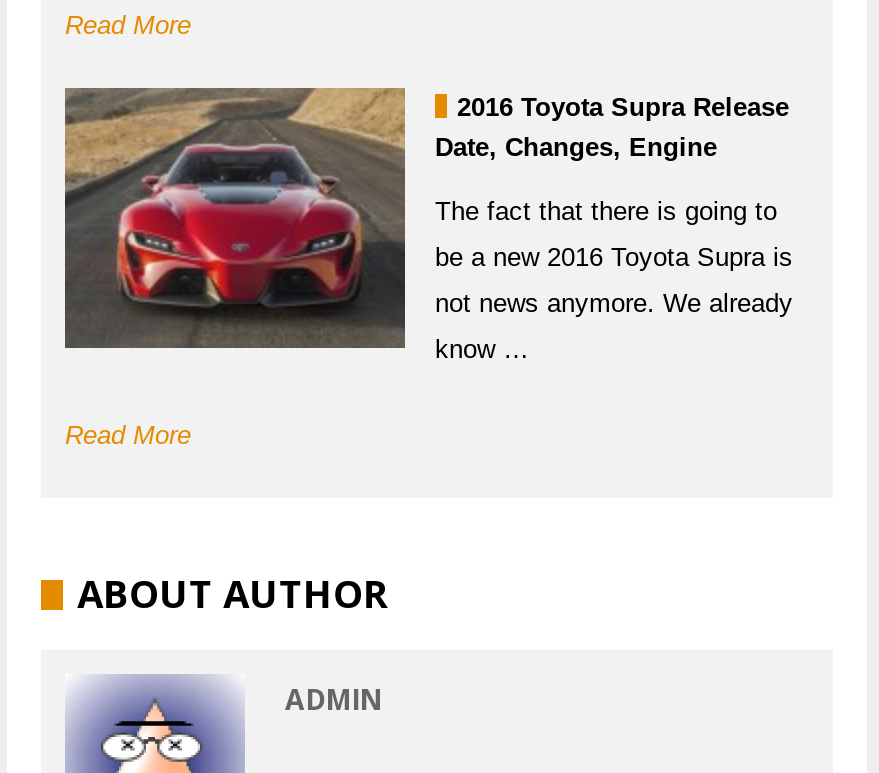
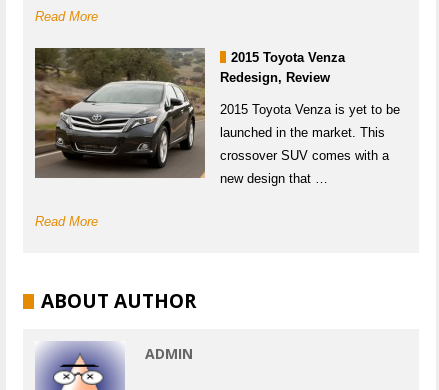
- [image]
- 2016 Toyota Supra Release
- Date, Changes, Engine
+ [image]
+ 2015 Toyota Venza
+ Redesign, Review

- The fact that there is going to
+ 2015 Toyota Venza is yet to be

- be a new 2016 Toyota Supra is
+ launched in the market. This

- not news anymore. We already
+ crossover SUV comes with a

- know …
+ new design that …
